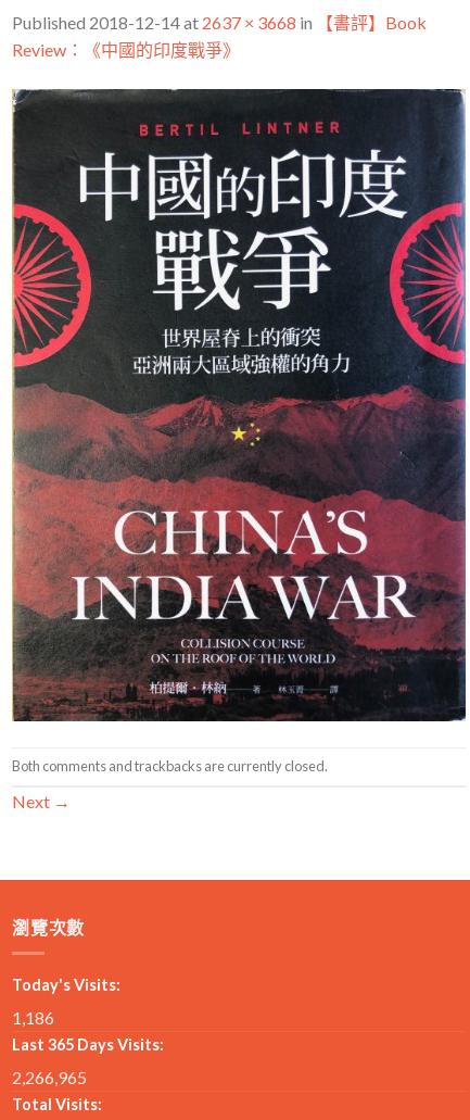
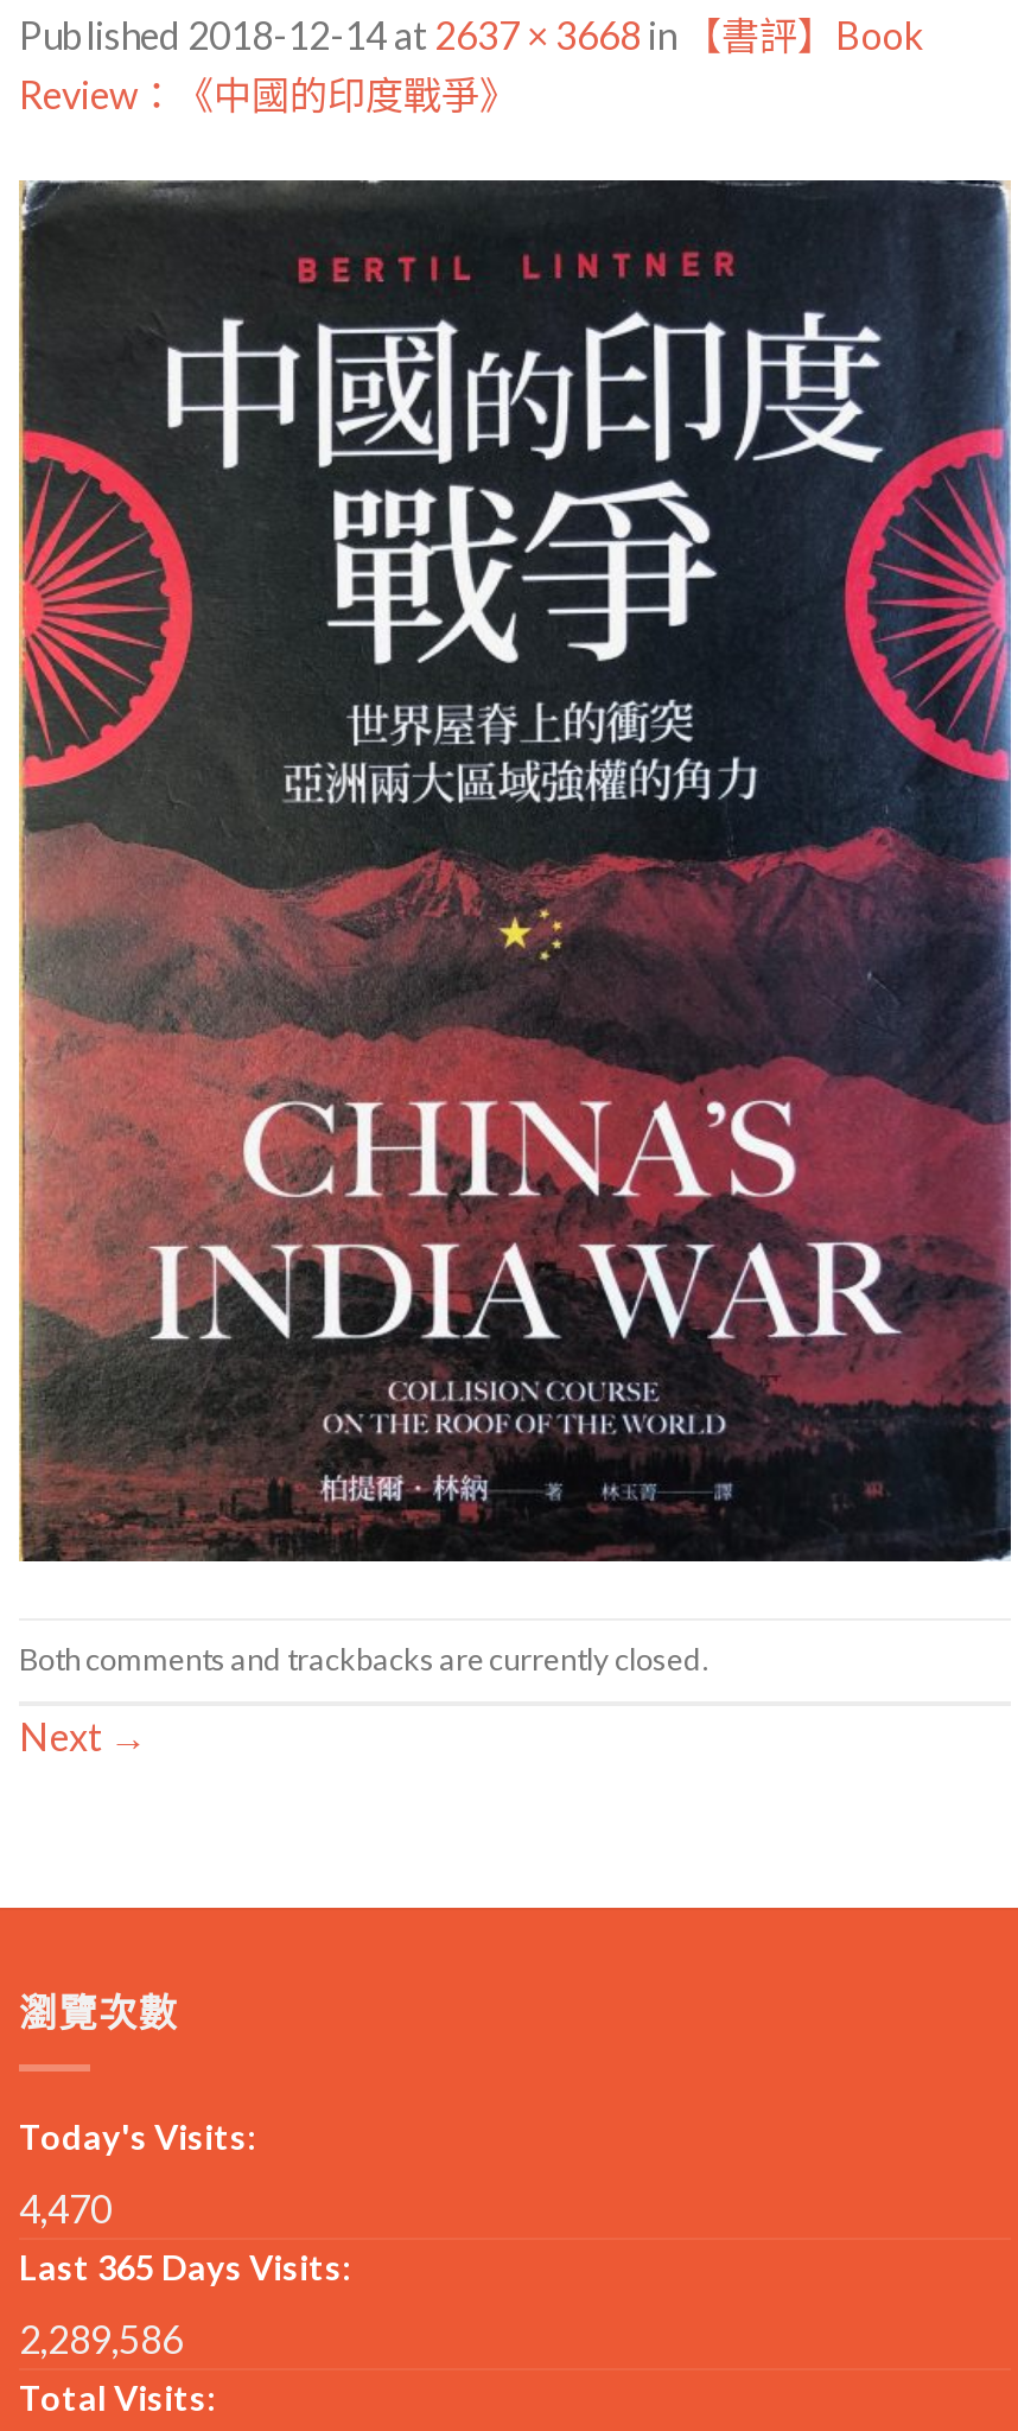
- 1,186
+ 4,470

- 2,266,965
+ 2,289,586
